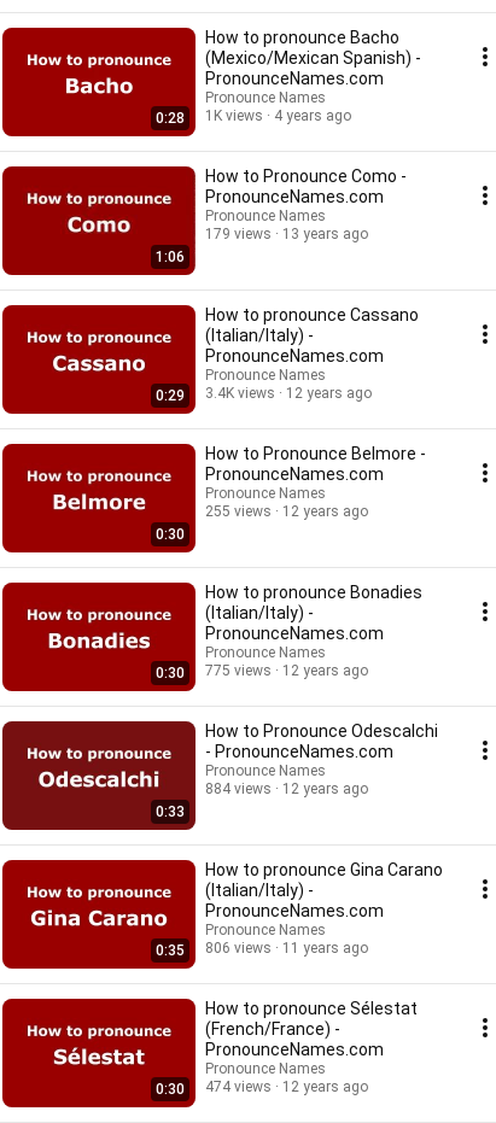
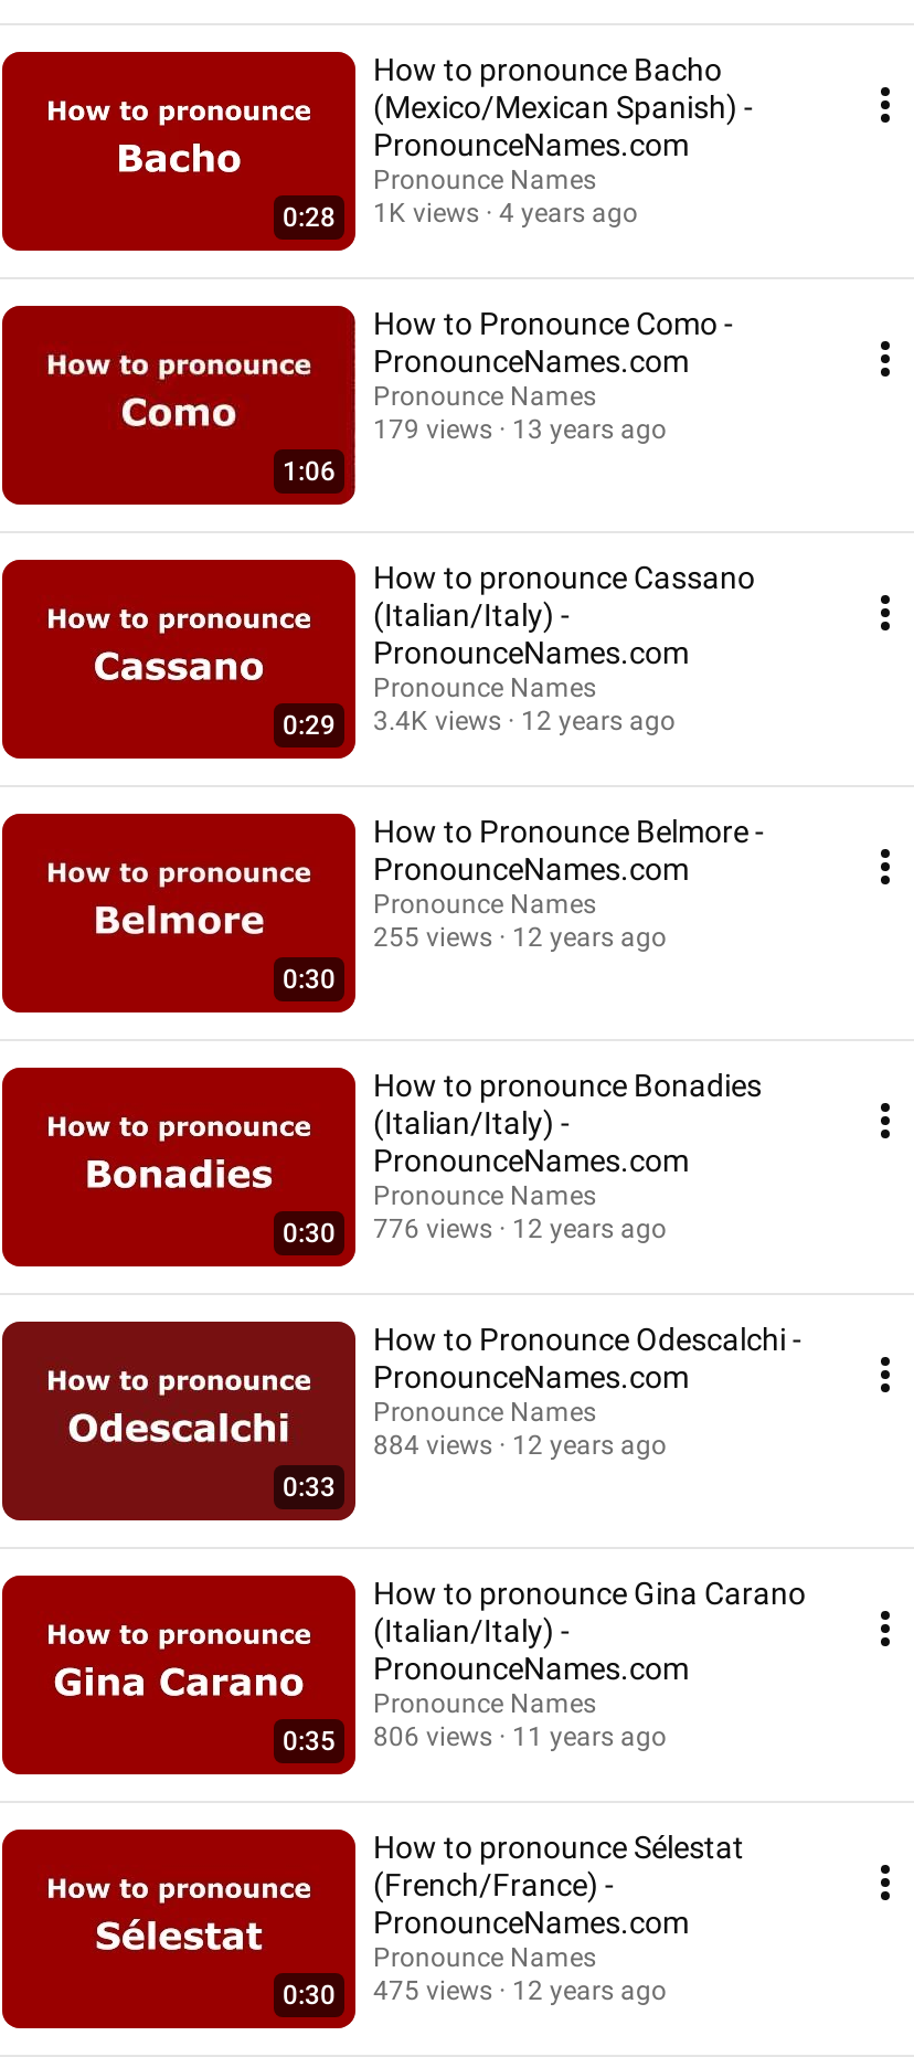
- 0:30 775 views 12 years ago
+ 0:30 776 views 12 years ago

- 0:30 474 views 12 years ago
+ 0:30 475 views 12 years ago
